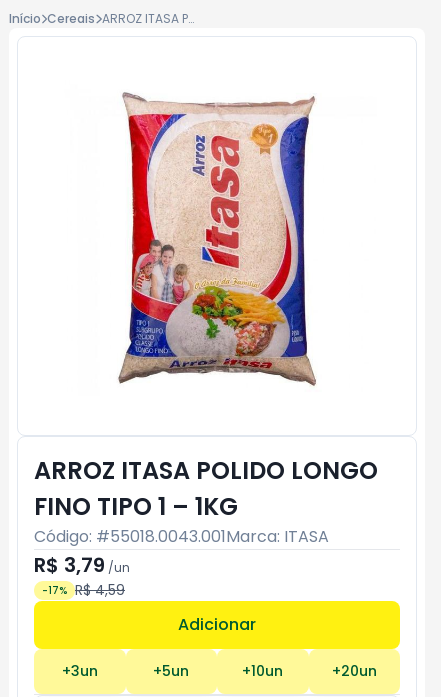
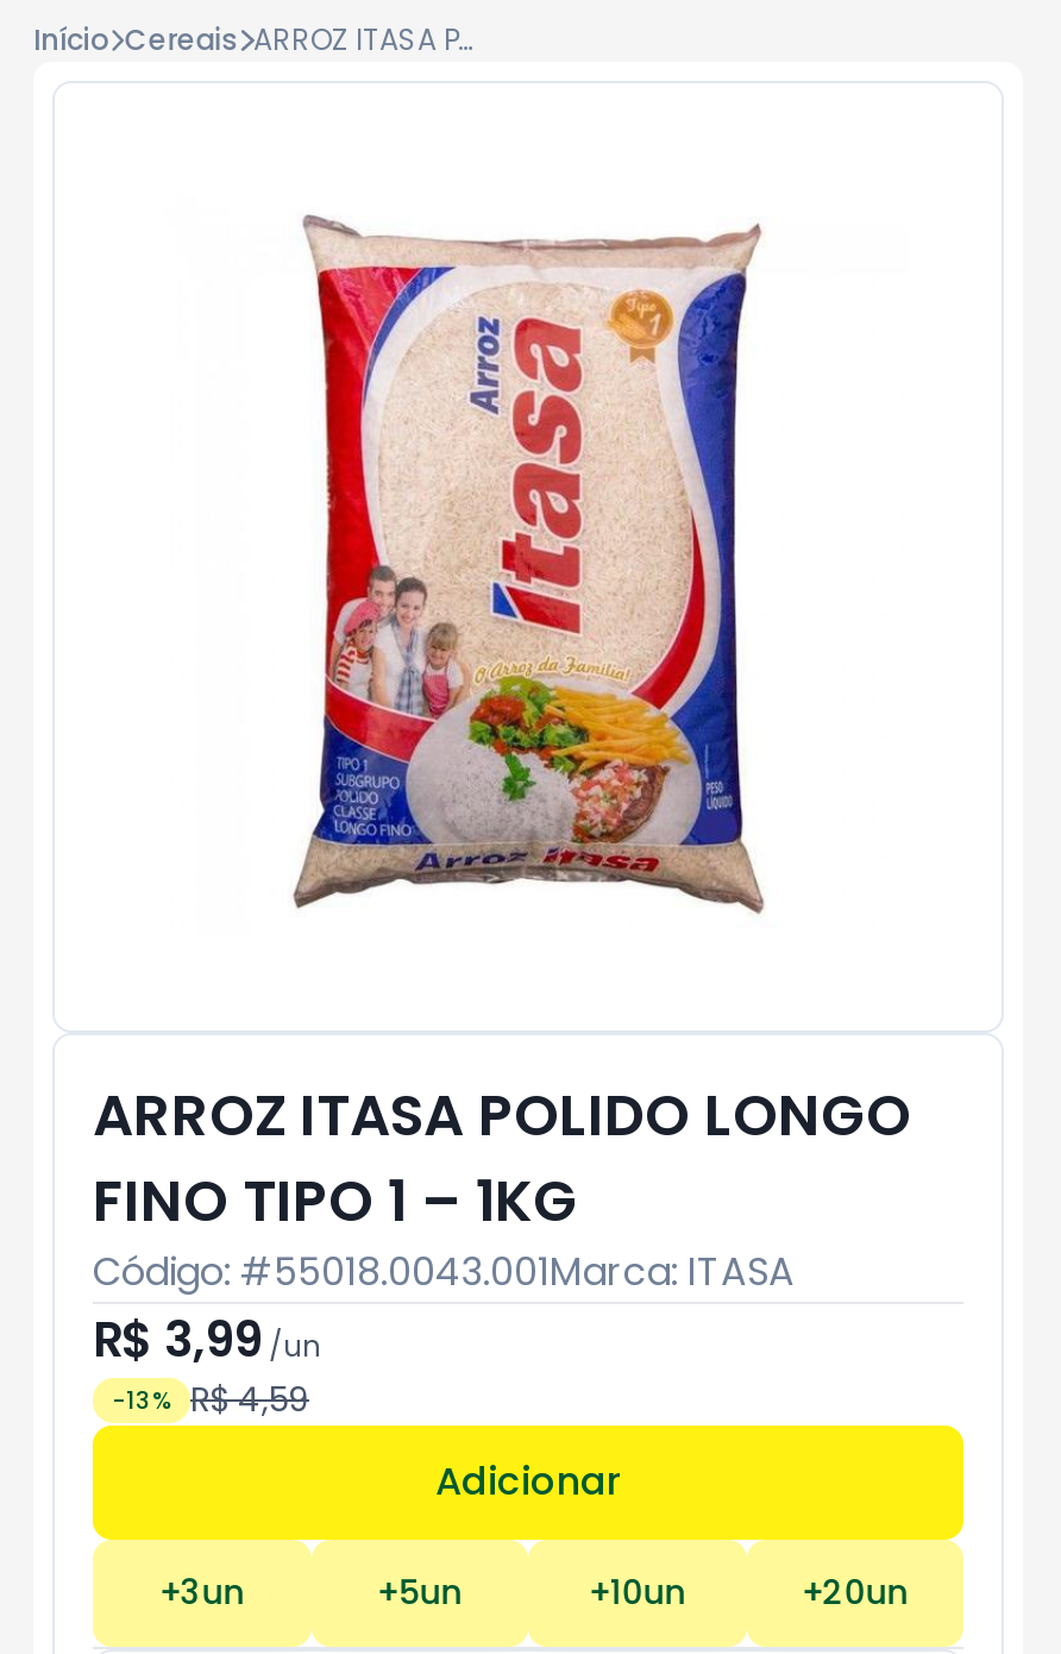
- R$ 3,79/un
+ R$ 3,99/un

- -17% R$ 4,59
+ -13% R$ 4,59
